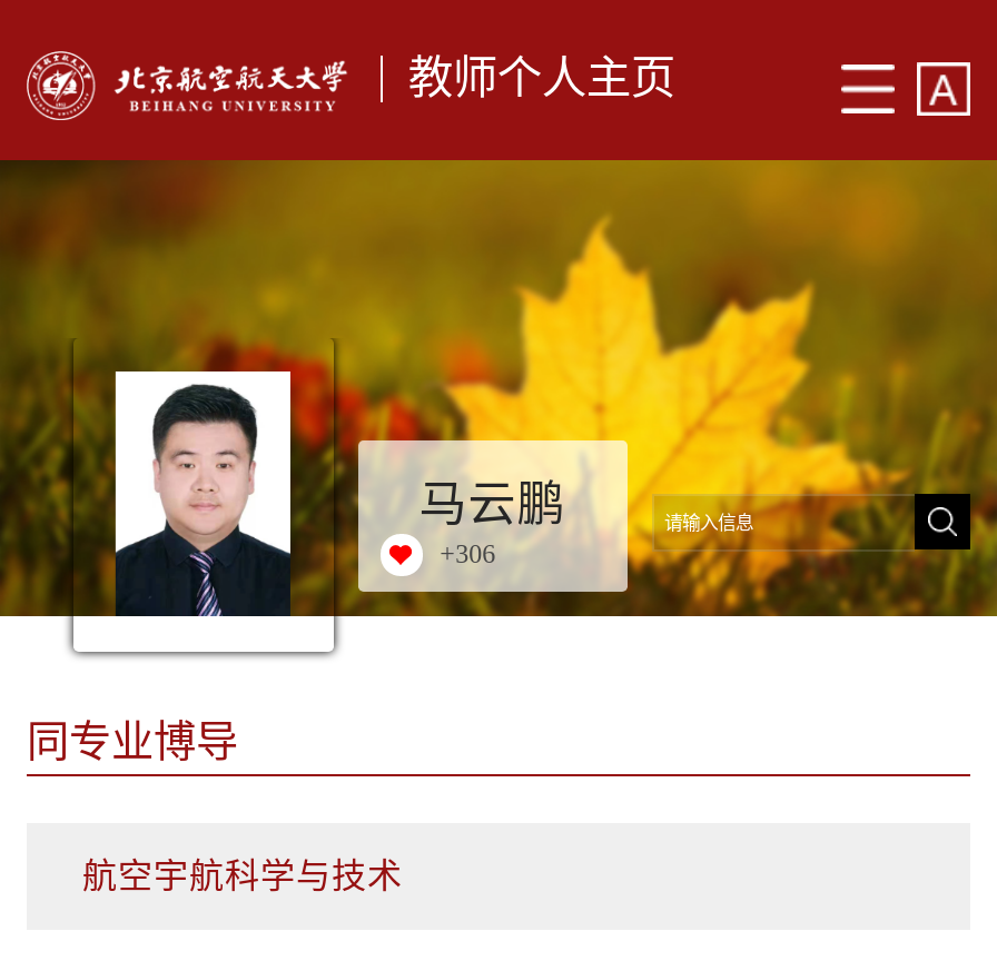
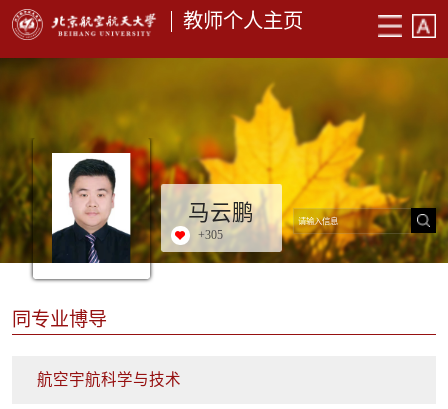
- +306
+ +305
